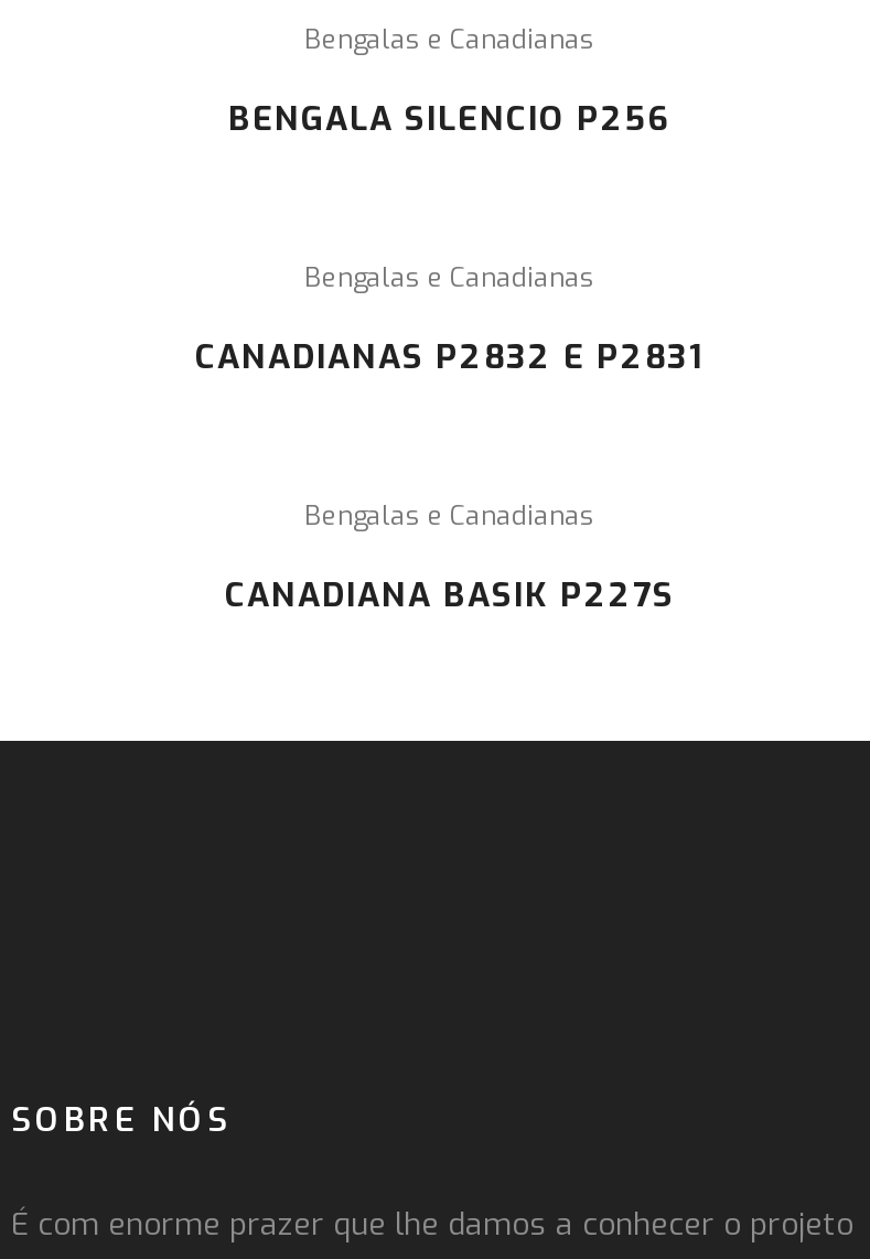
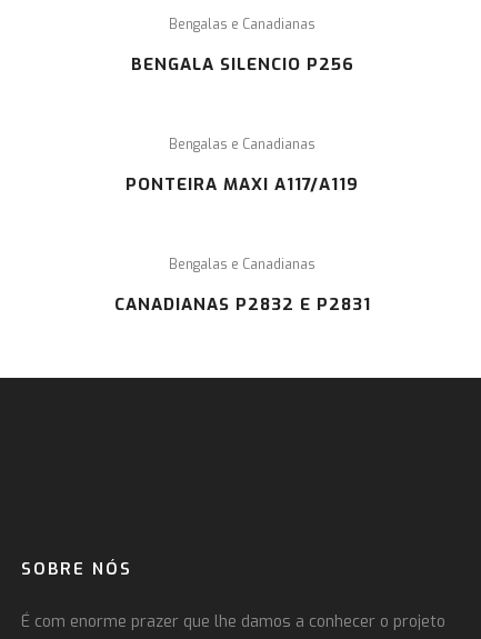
+ PONTEIRA MAXI A117/A119

moved down: CANADIANAS P2832 E P2831

- CANADIANA BASIK P227S
